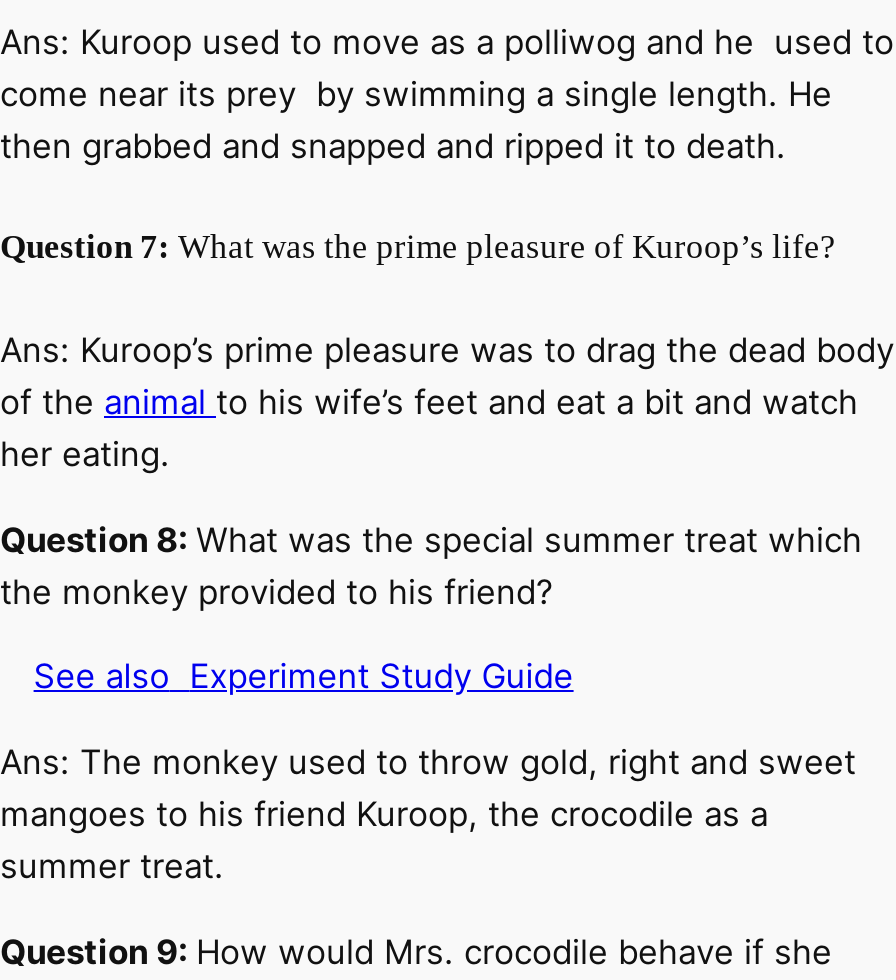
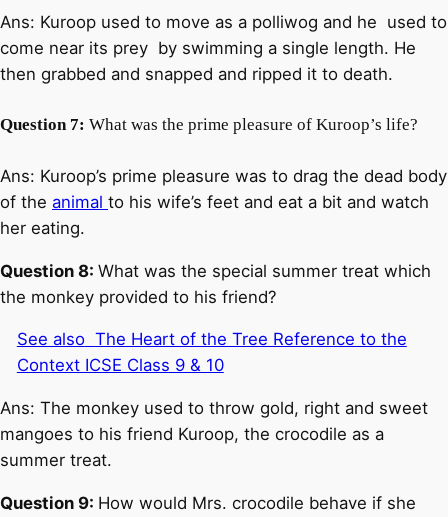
- See also Experiment Study Guide
+ See also The Heart of the Tree Reference to the
+ Context ICSE Class 9 & 10
